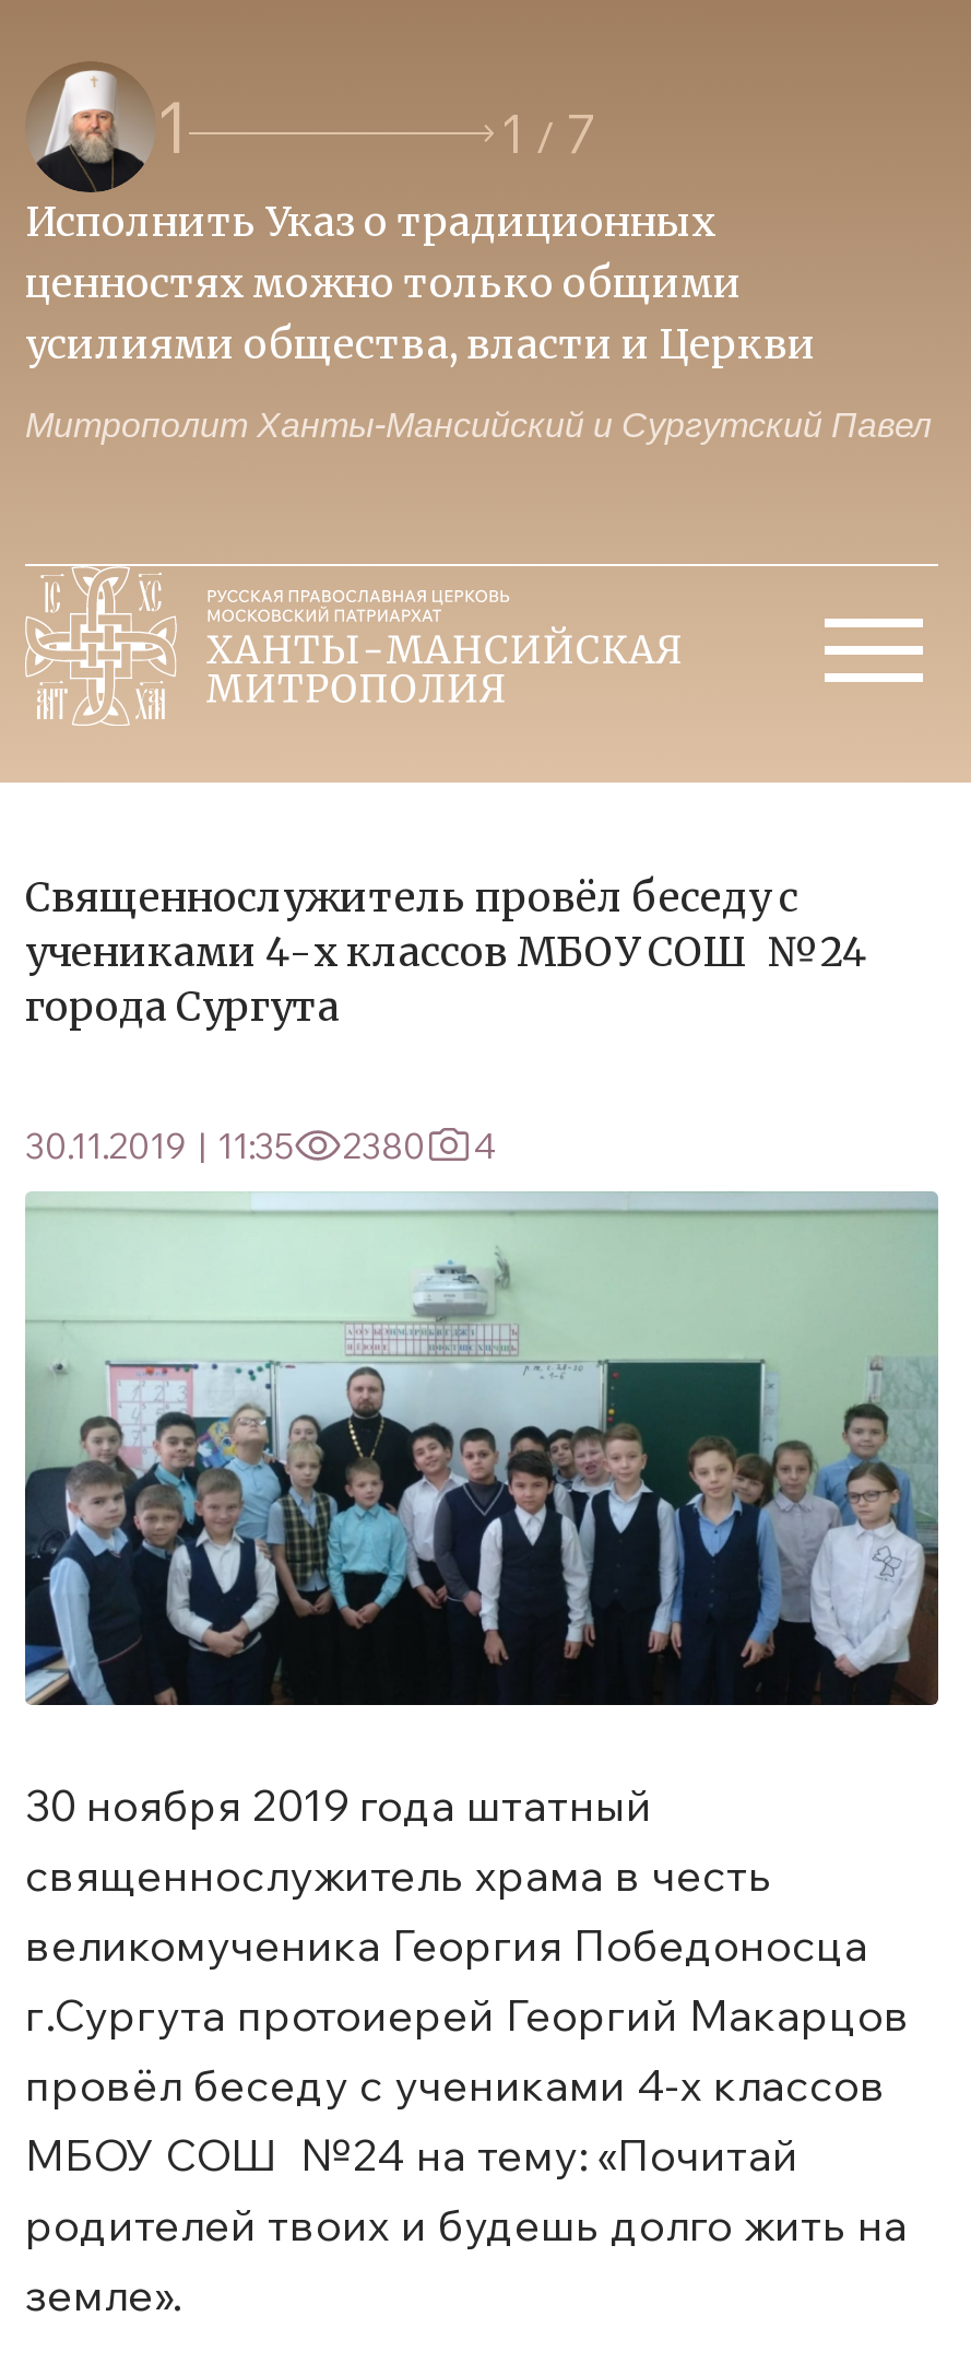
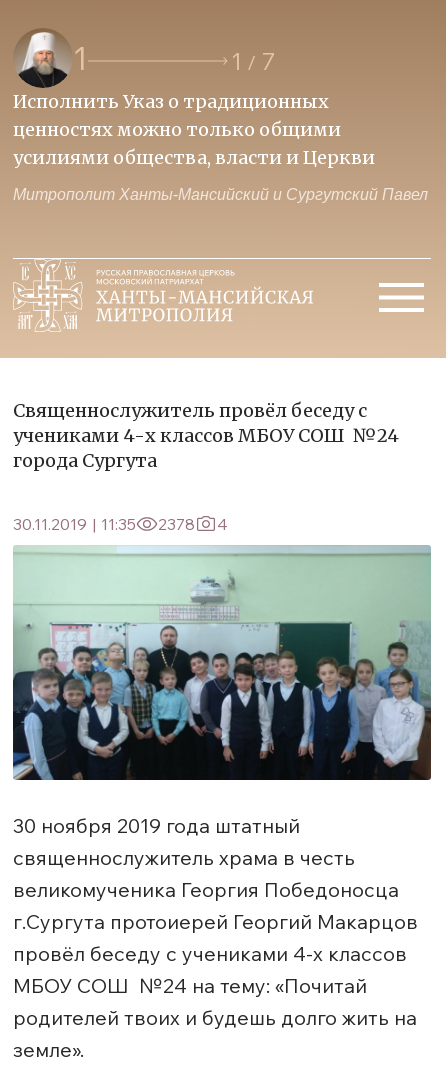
- 2380
+ 2378
